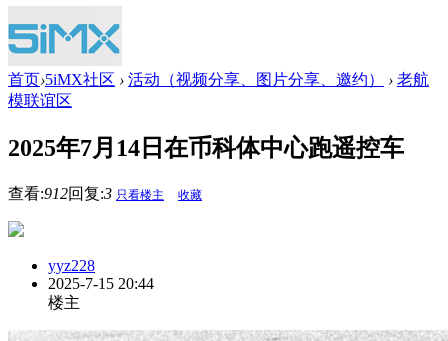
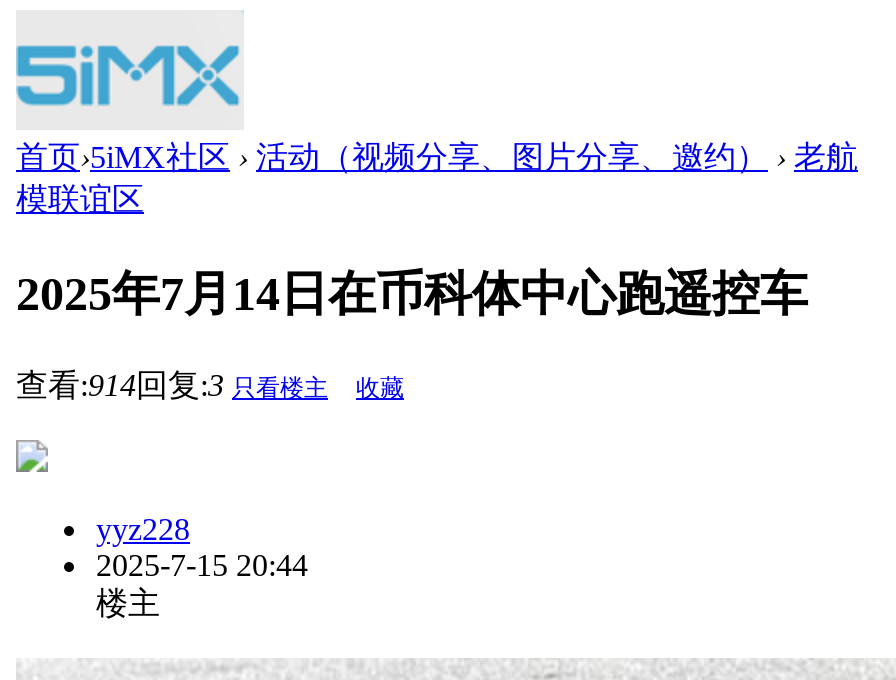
- 查看:912回复: 3 只看楼主
+ 查看:914回复: 3 只看楼主
